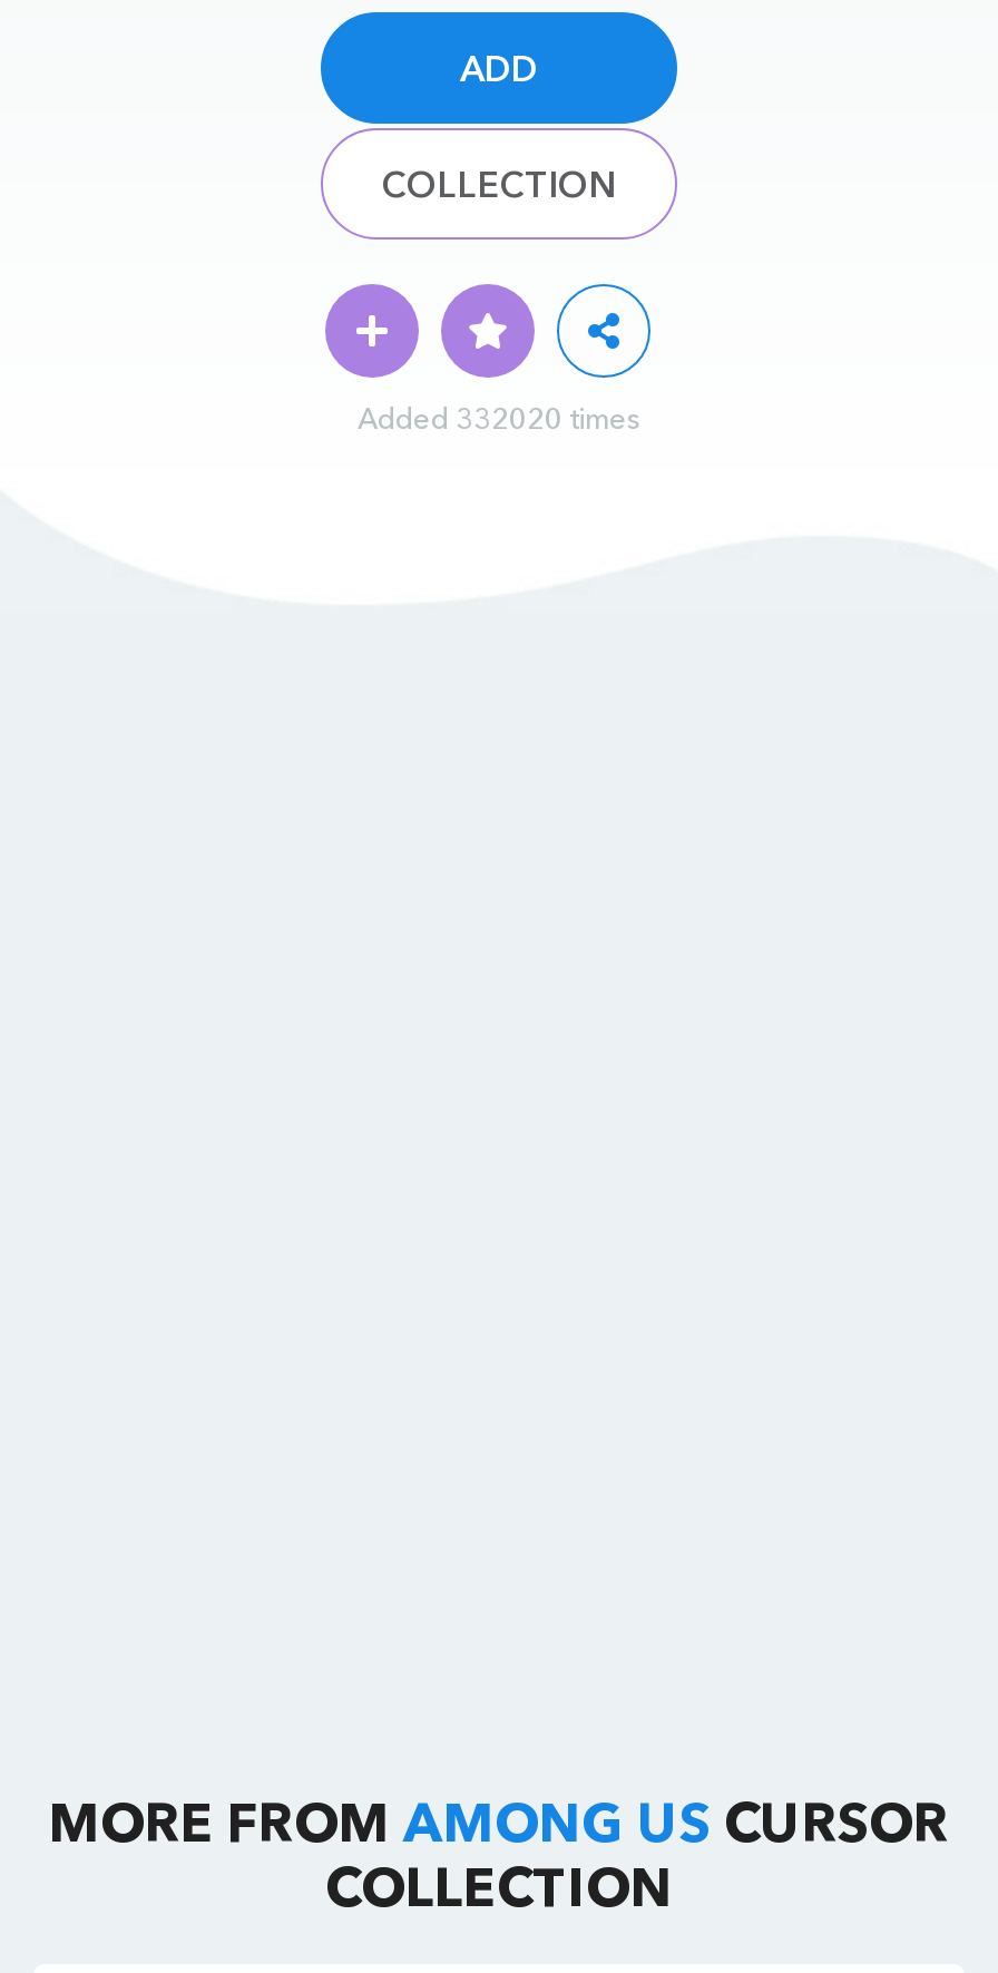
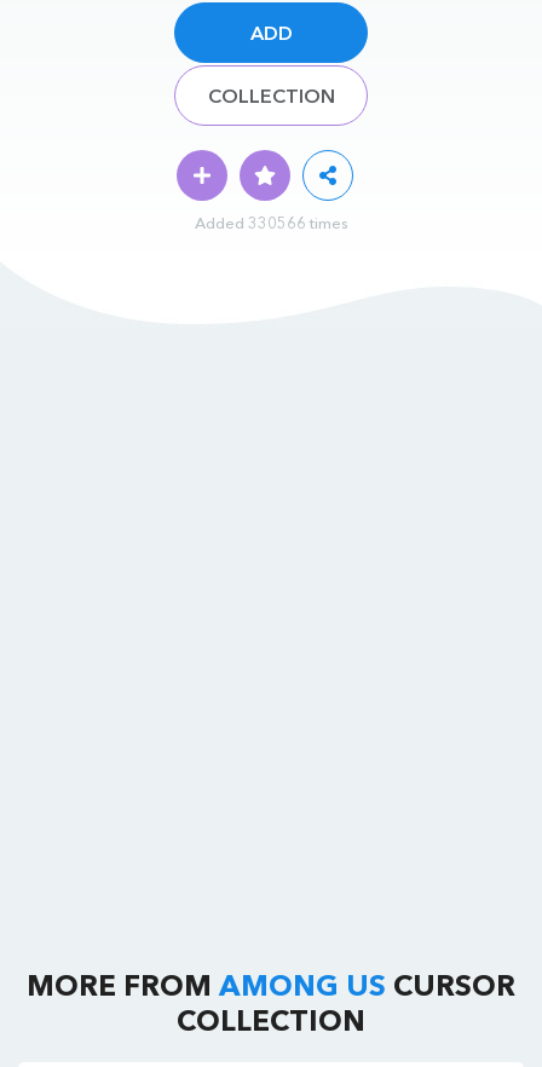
- Added 332020 times
+ Added 330566 times
